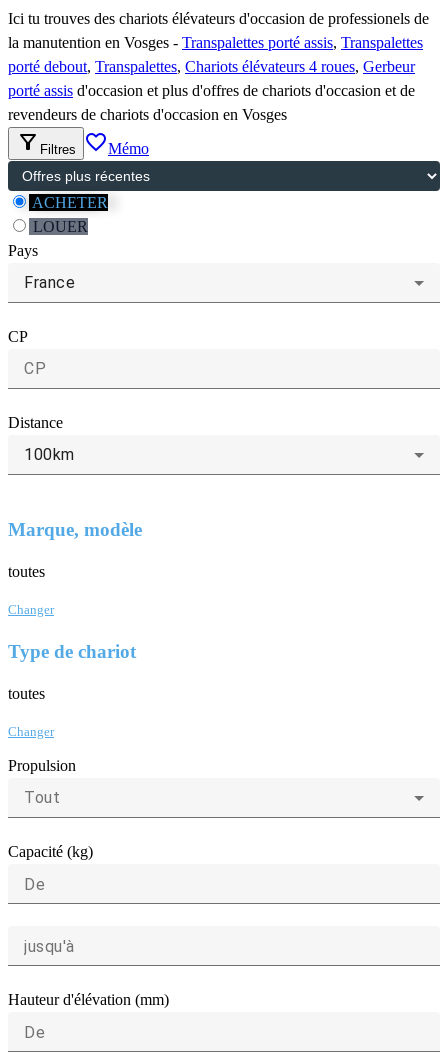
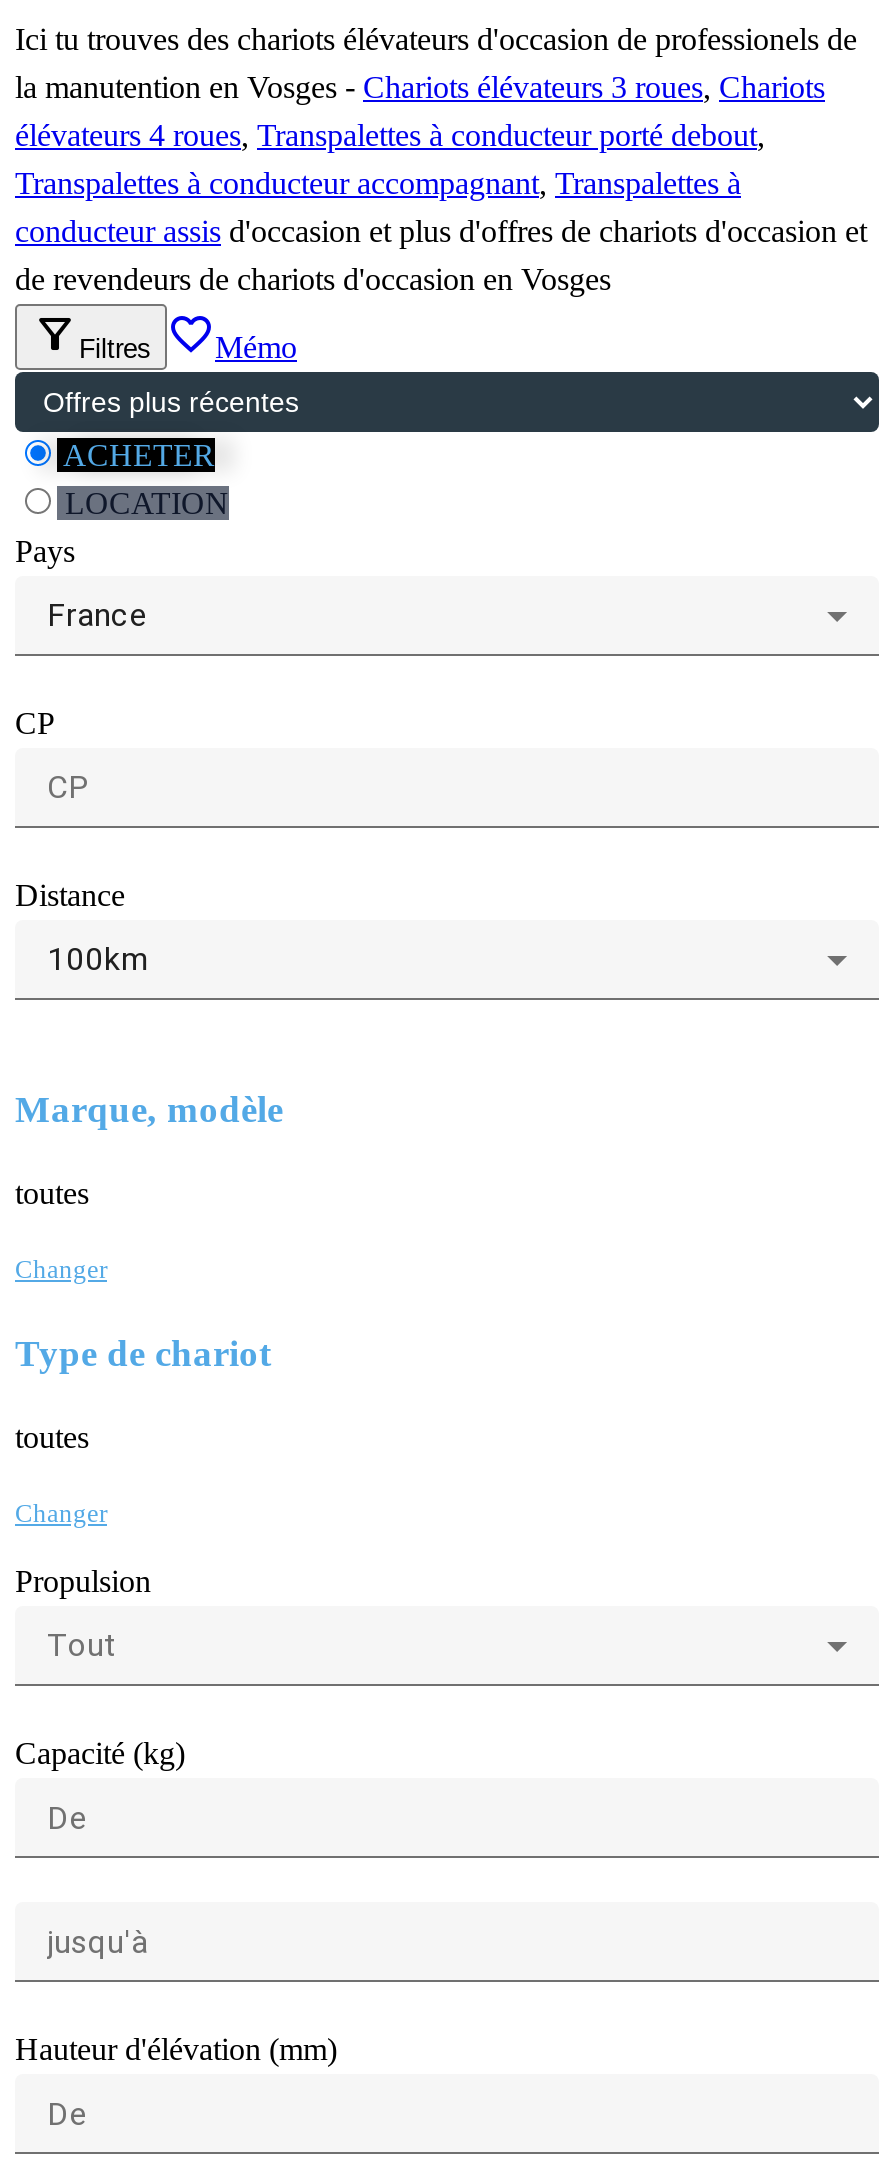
- la manutention en Vosges - Transpalettes porté assis, Transpalettes
- porté debout, Transpalettes, Chariots élévateurs 4 roues, Gerbeur
- porté assis d'occasion et plus d'offres de chariots d'occasion et de
- revendeurs de chariots d'occasion en Vosges
+ la manutention en Vosges - Chariots élévateurs 3 roues, Chariots
+ élévateurs 4 roues, Transpalettes à conducteur porté debout,
+ Transpalettes à conducteur accompagnant, Transpalettes à
+ conducteur assis d'occasion et plus d'offres de chariots d'occasion et
+ de revendeurs de chariots d'occasion en Vosges

- LOUER
+ LOCATION
